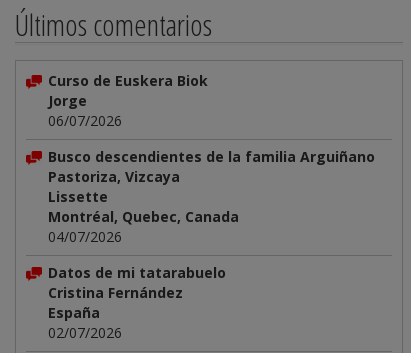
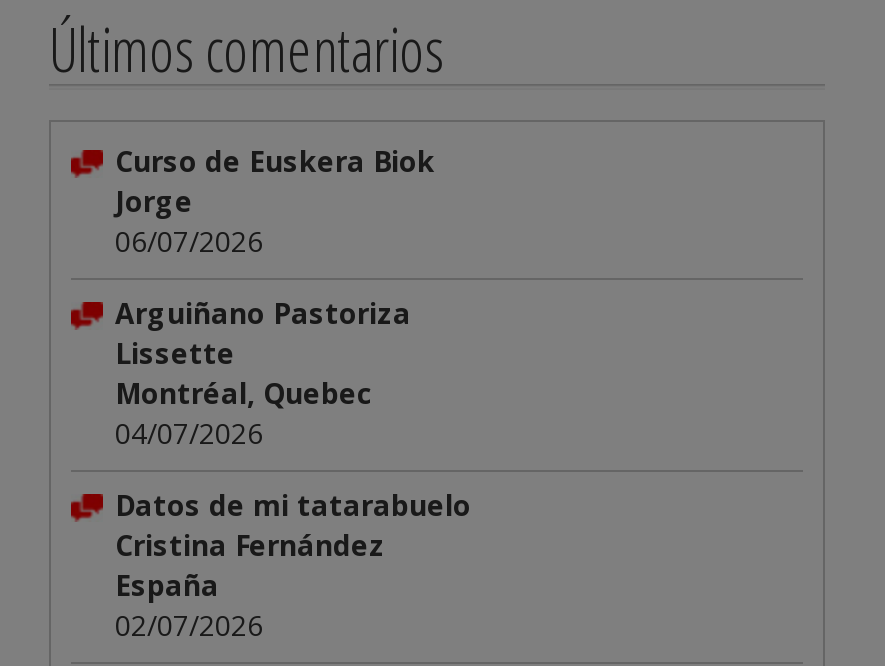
- Busco descendientes de la familia Arguiñano
- Pastoriza, Vizcaya
+ Arguiñano Pastoriza

- Montréal, Quebec, Canada
+ Montréal, Quebec
